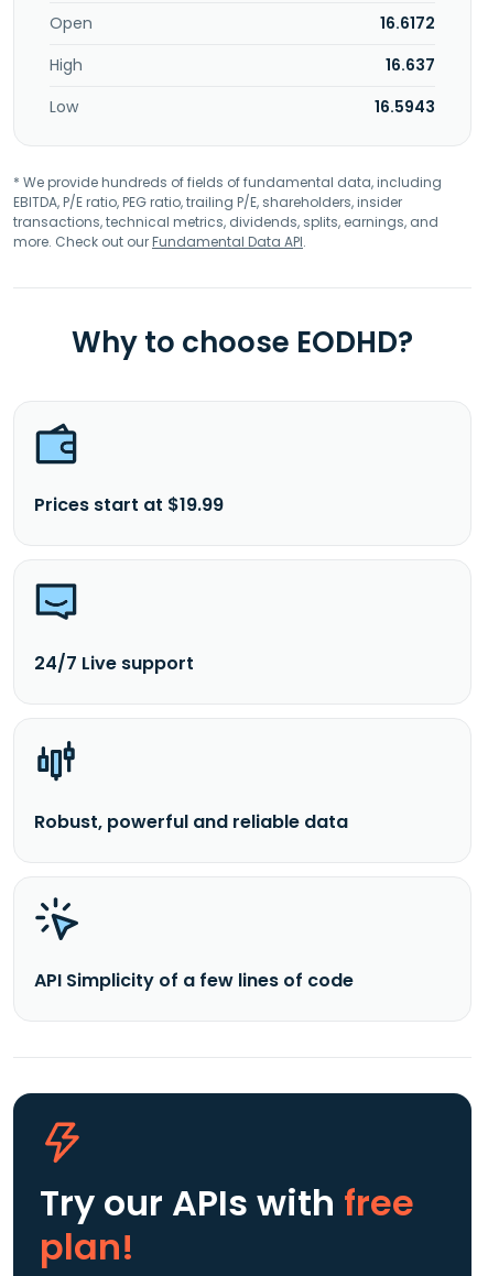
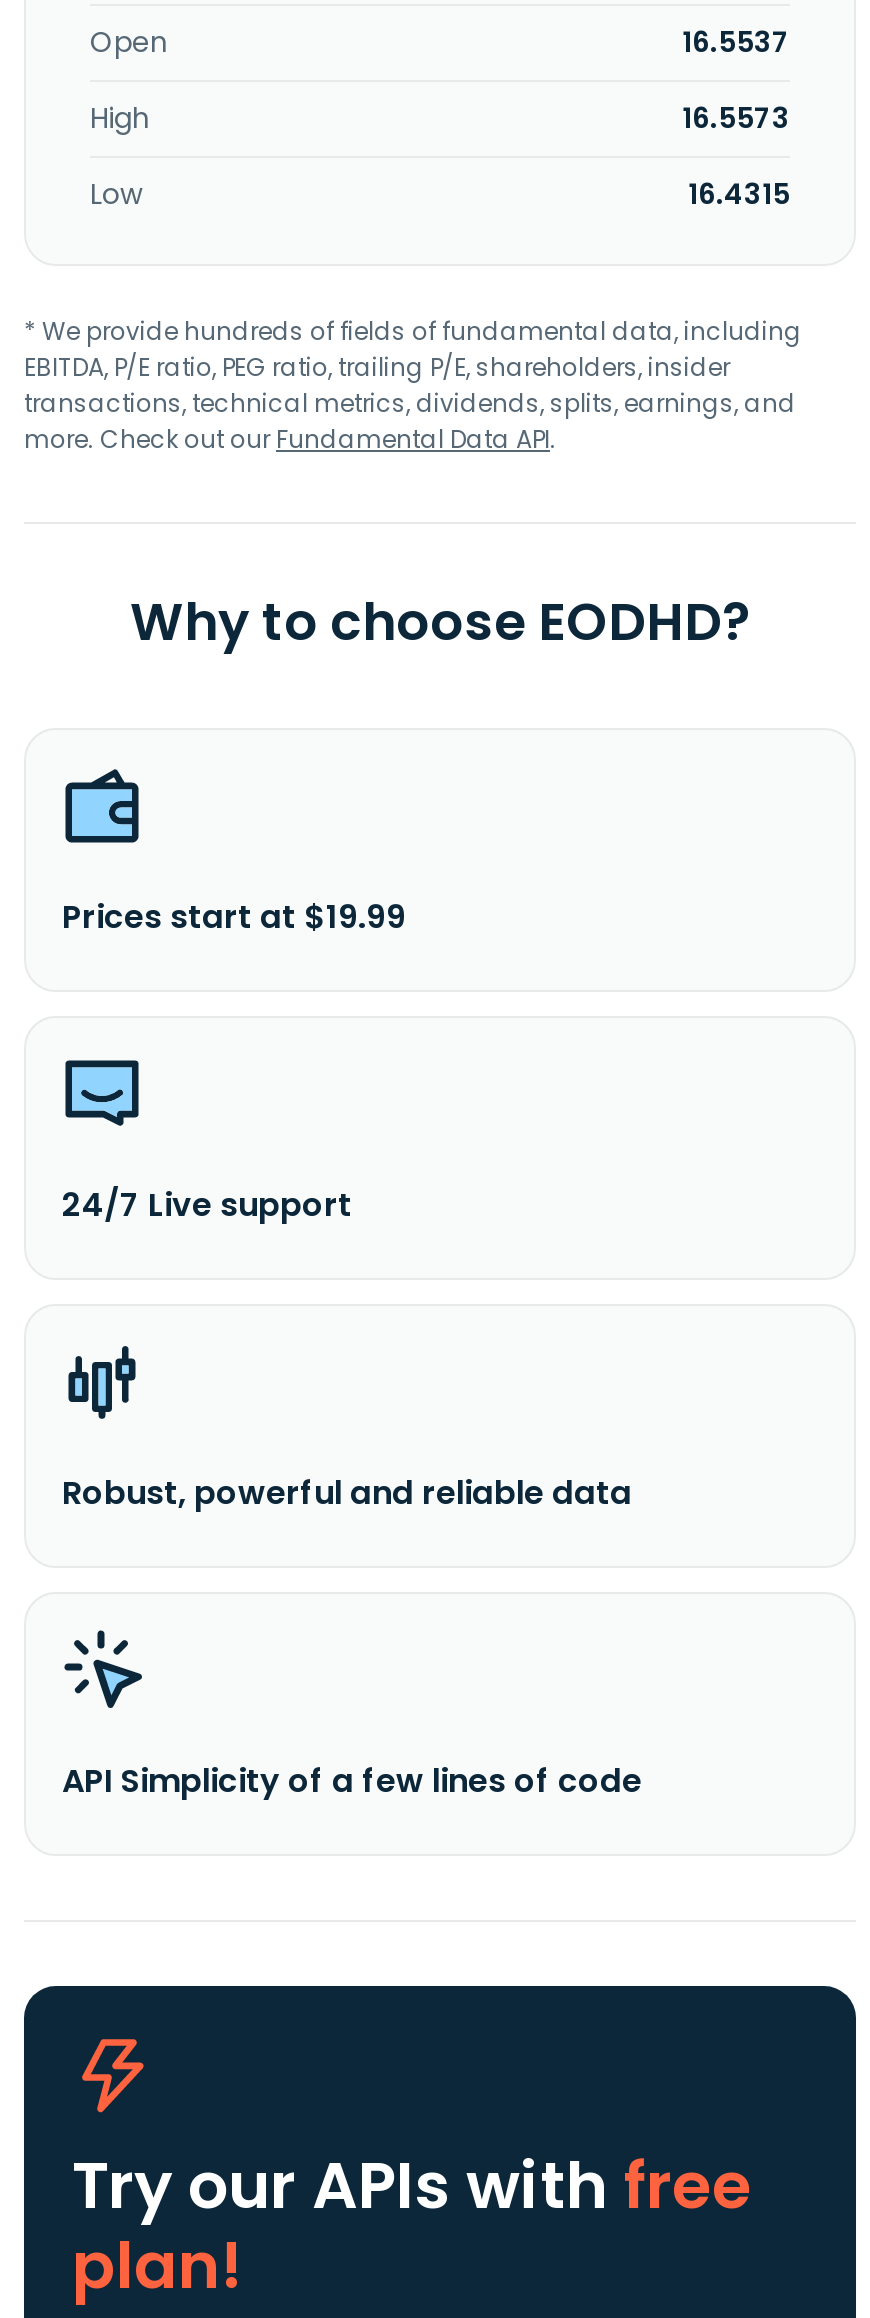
- 16.6172
+ 16.5537

- 16.637
+ 16.5573

- 16.5943
+ 16.4315
